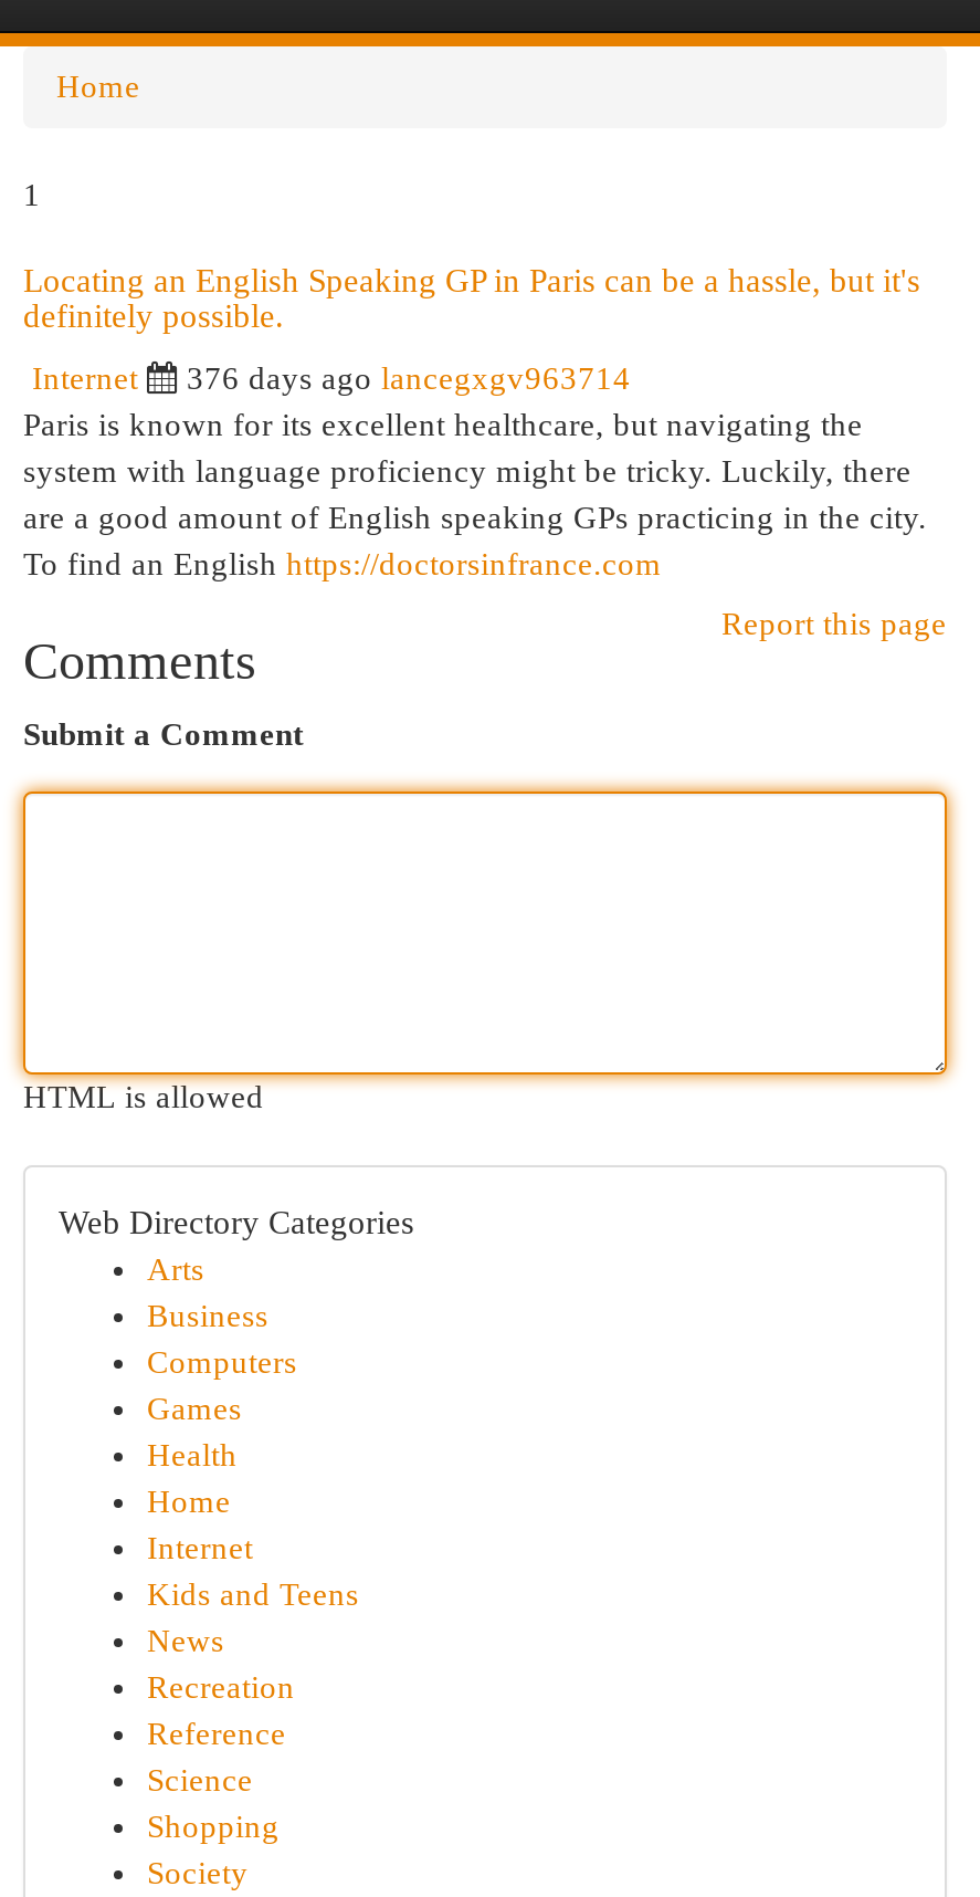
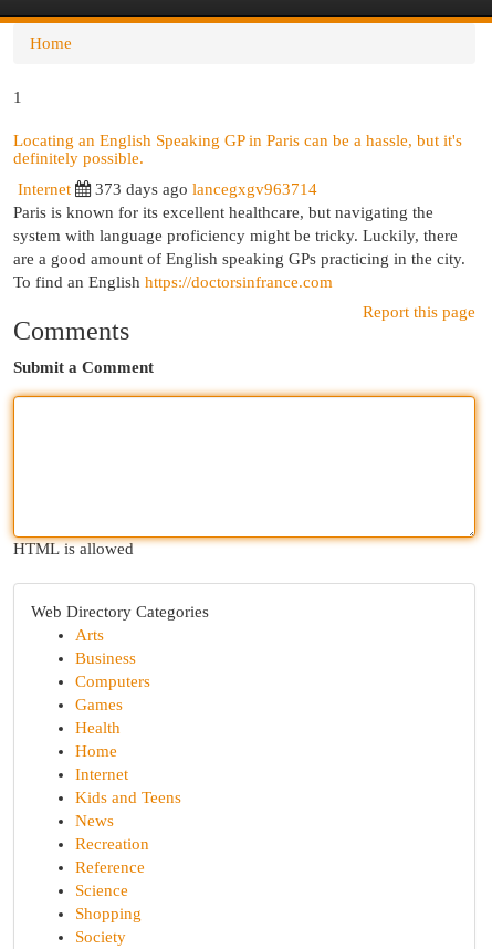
- 376 days ago lancegxgv963714
+ 373 days ago lancegxgv963714
